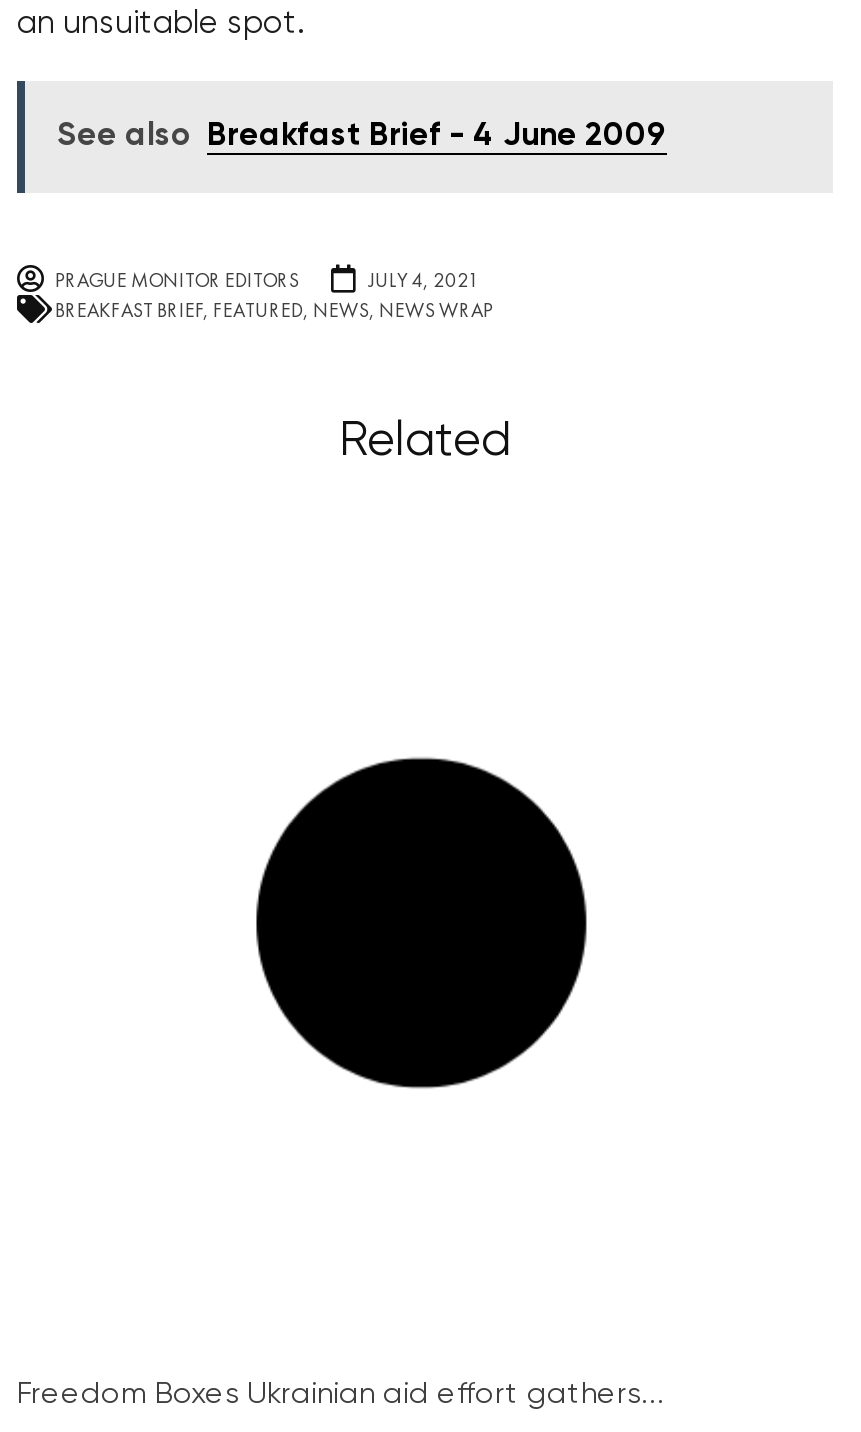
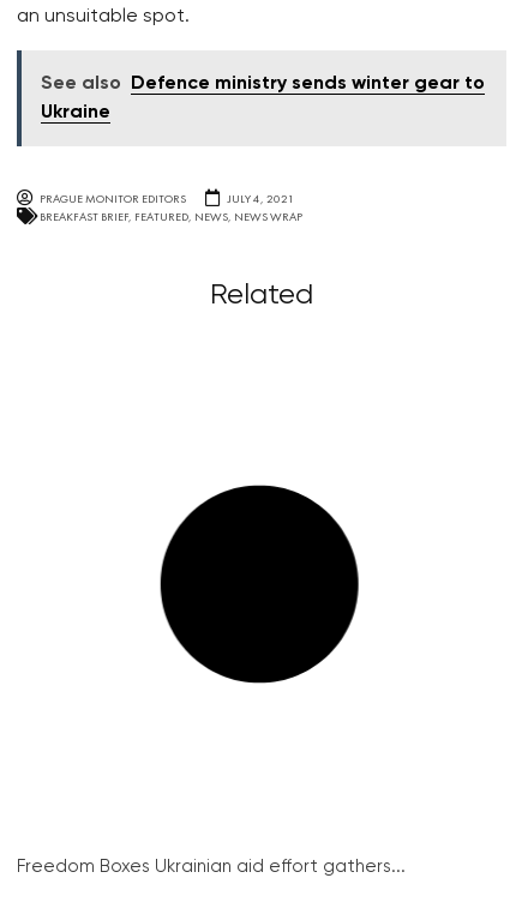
- See also Breakfast Brief - 4 June 2009
+ See also Defence ministry sends winter gear to
+ Ukraine
